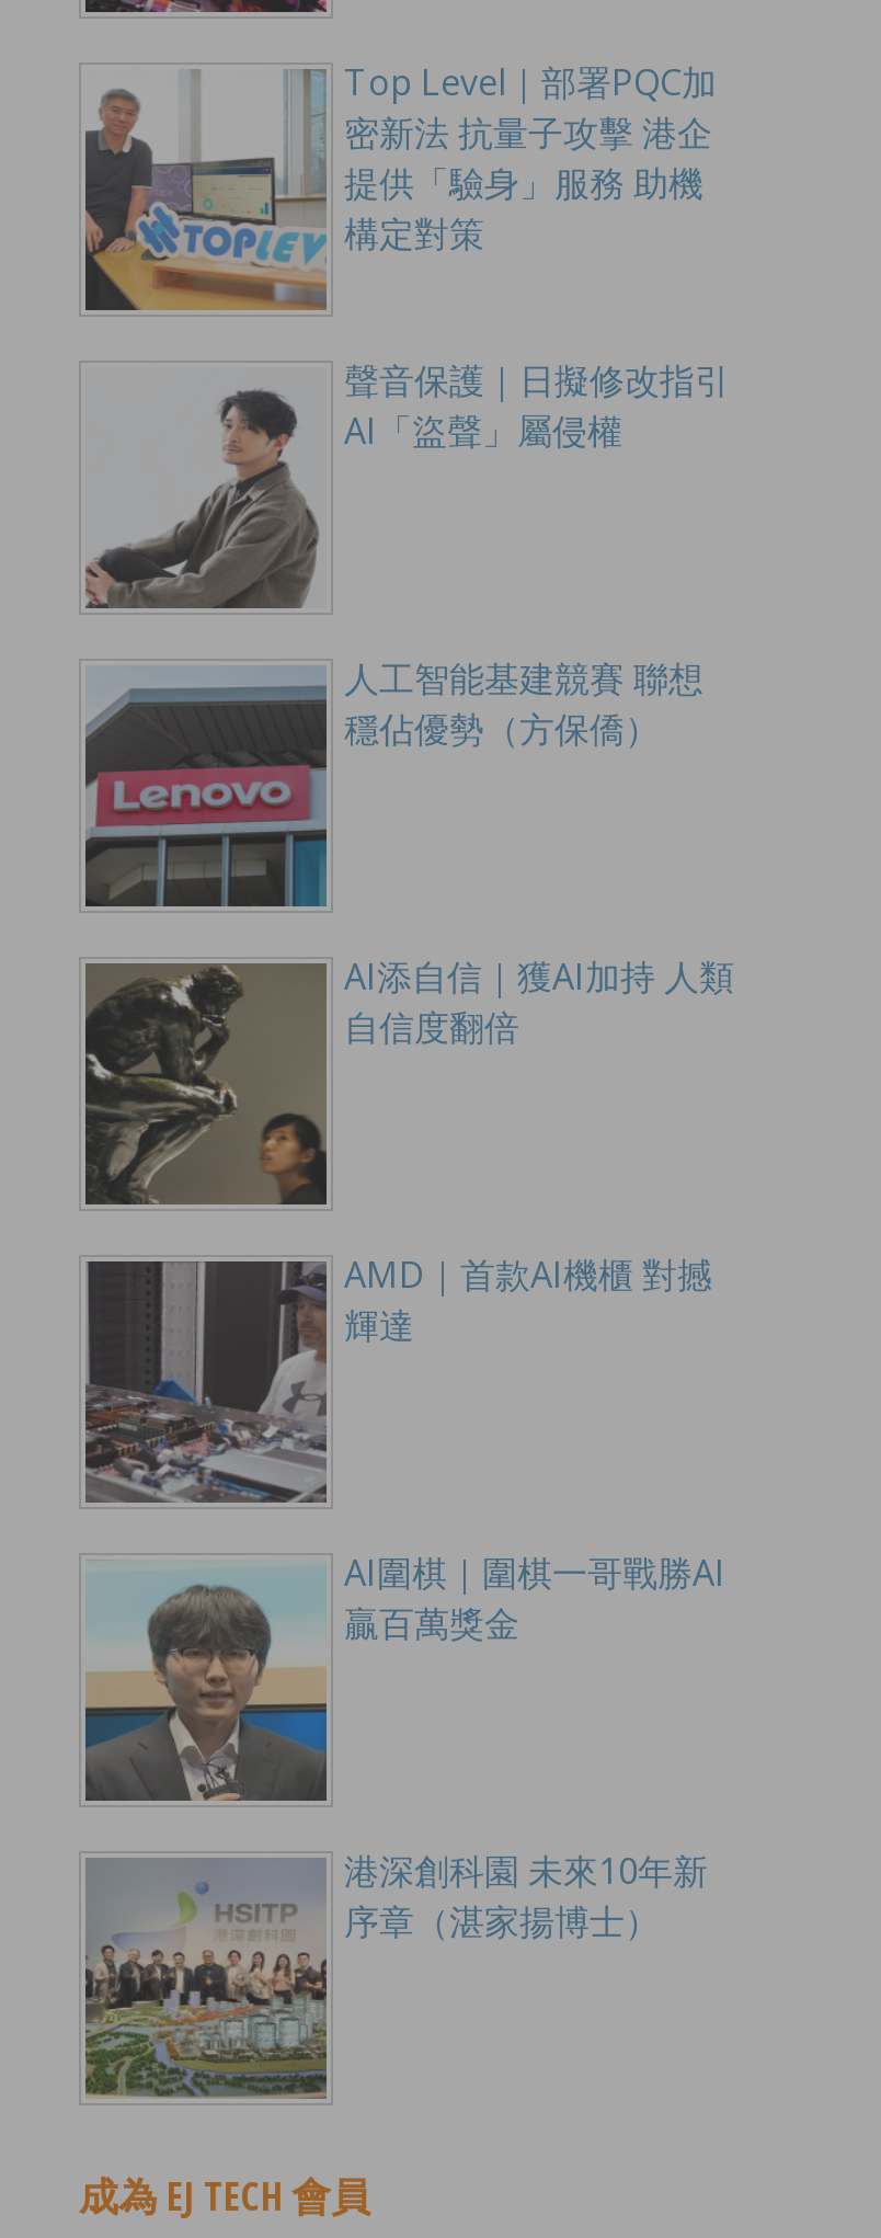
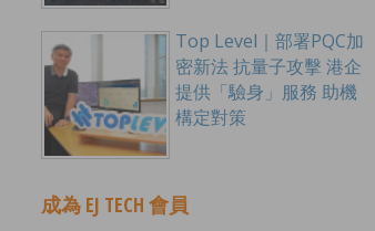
- [image]
- 聲音保護｜日擬修改指引
- AI「盜聲」屬侵權

- [image]
- 人工智能基建競賽 聯想
- 穩佔優勢（方保僑）

- [image]
- AI添自信｜獲AI加持 人類
- 自信度翻倍

- [image]
- AMD｜首款AI機櫃 對撼
- 輝達

- [image]
- AI圍棋｜圍棋一哥戰勝AI
- 贏百萬獎金

- [image]
- 港深創科園 未來10年新
- 序章（湛家揚博士）
